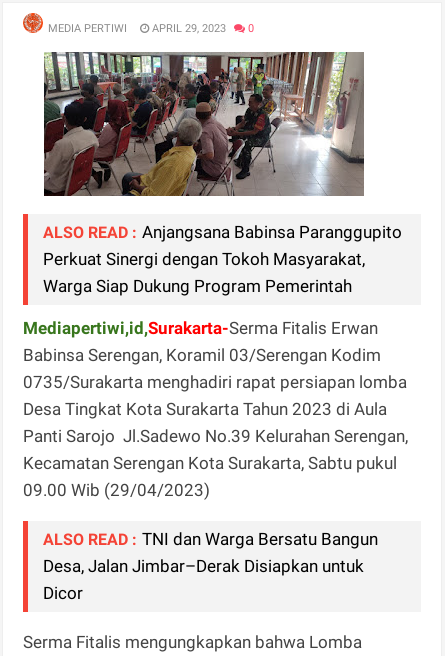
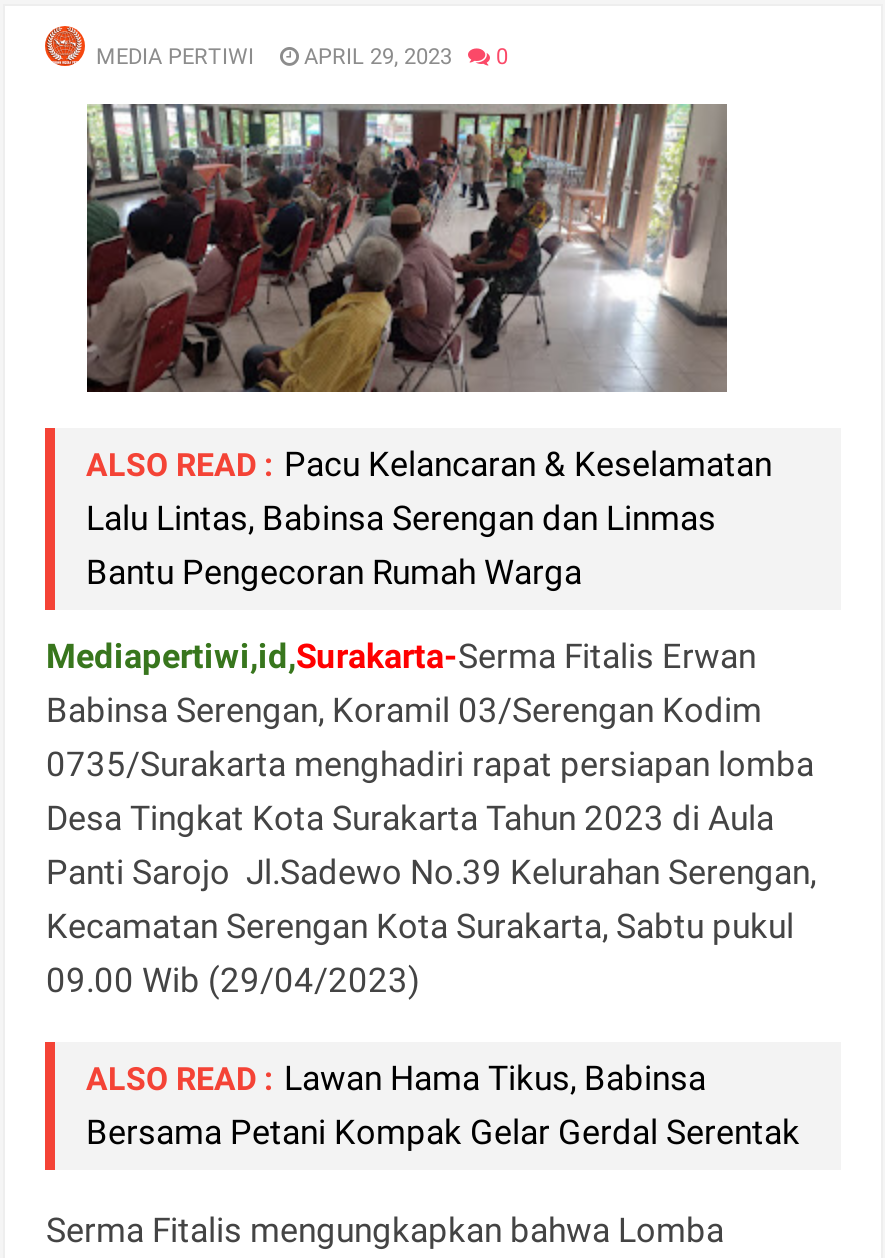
- ALSO READ : Anjangsana Babinsa Paranggupito
- Perkuat Sinergi dengan Tokoh Masyarakat,
- Warga Siap Dukung Program Pemerintah
+ ALSO READ : Pacu Kelancaran & Keselamatan
+ Lalu Lintas, Babinsa Serengan dan Linmas
+ Bantu Pengecoran Rumah Warga

- ALSO READ : TNI dan Warga Bersatu Bangun
- Desa, Jalan Jimbar–Derak Disiapkan untuk
- Dicor
+ ALSO READ : Lawan Hama Tikus, Babinsa
+ Bersama Petani Kompak Gelar Gerdal Serentak
